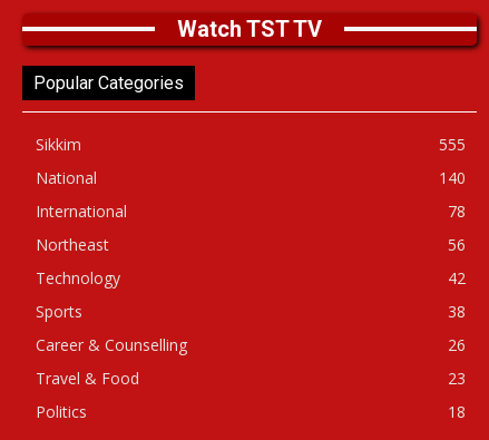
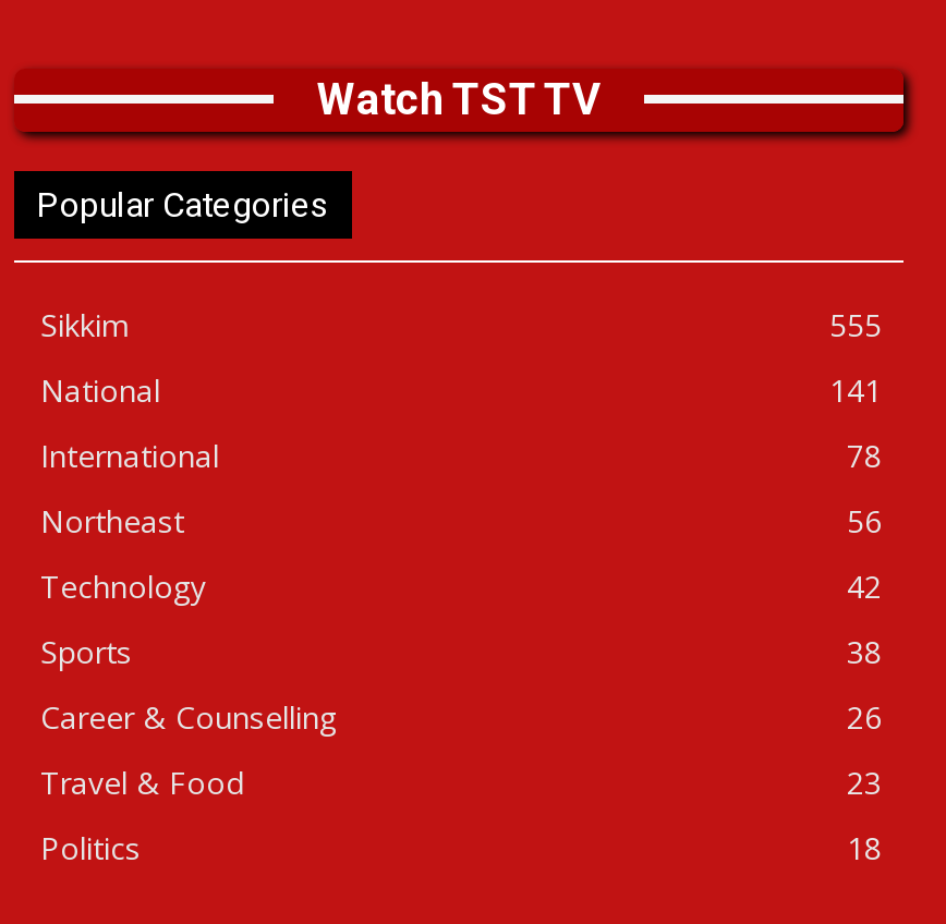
- 140
+ 141
